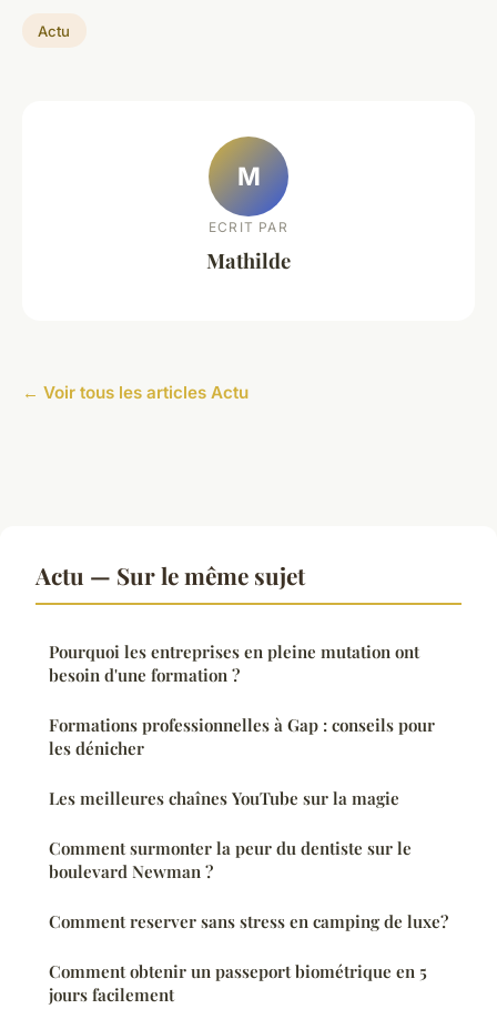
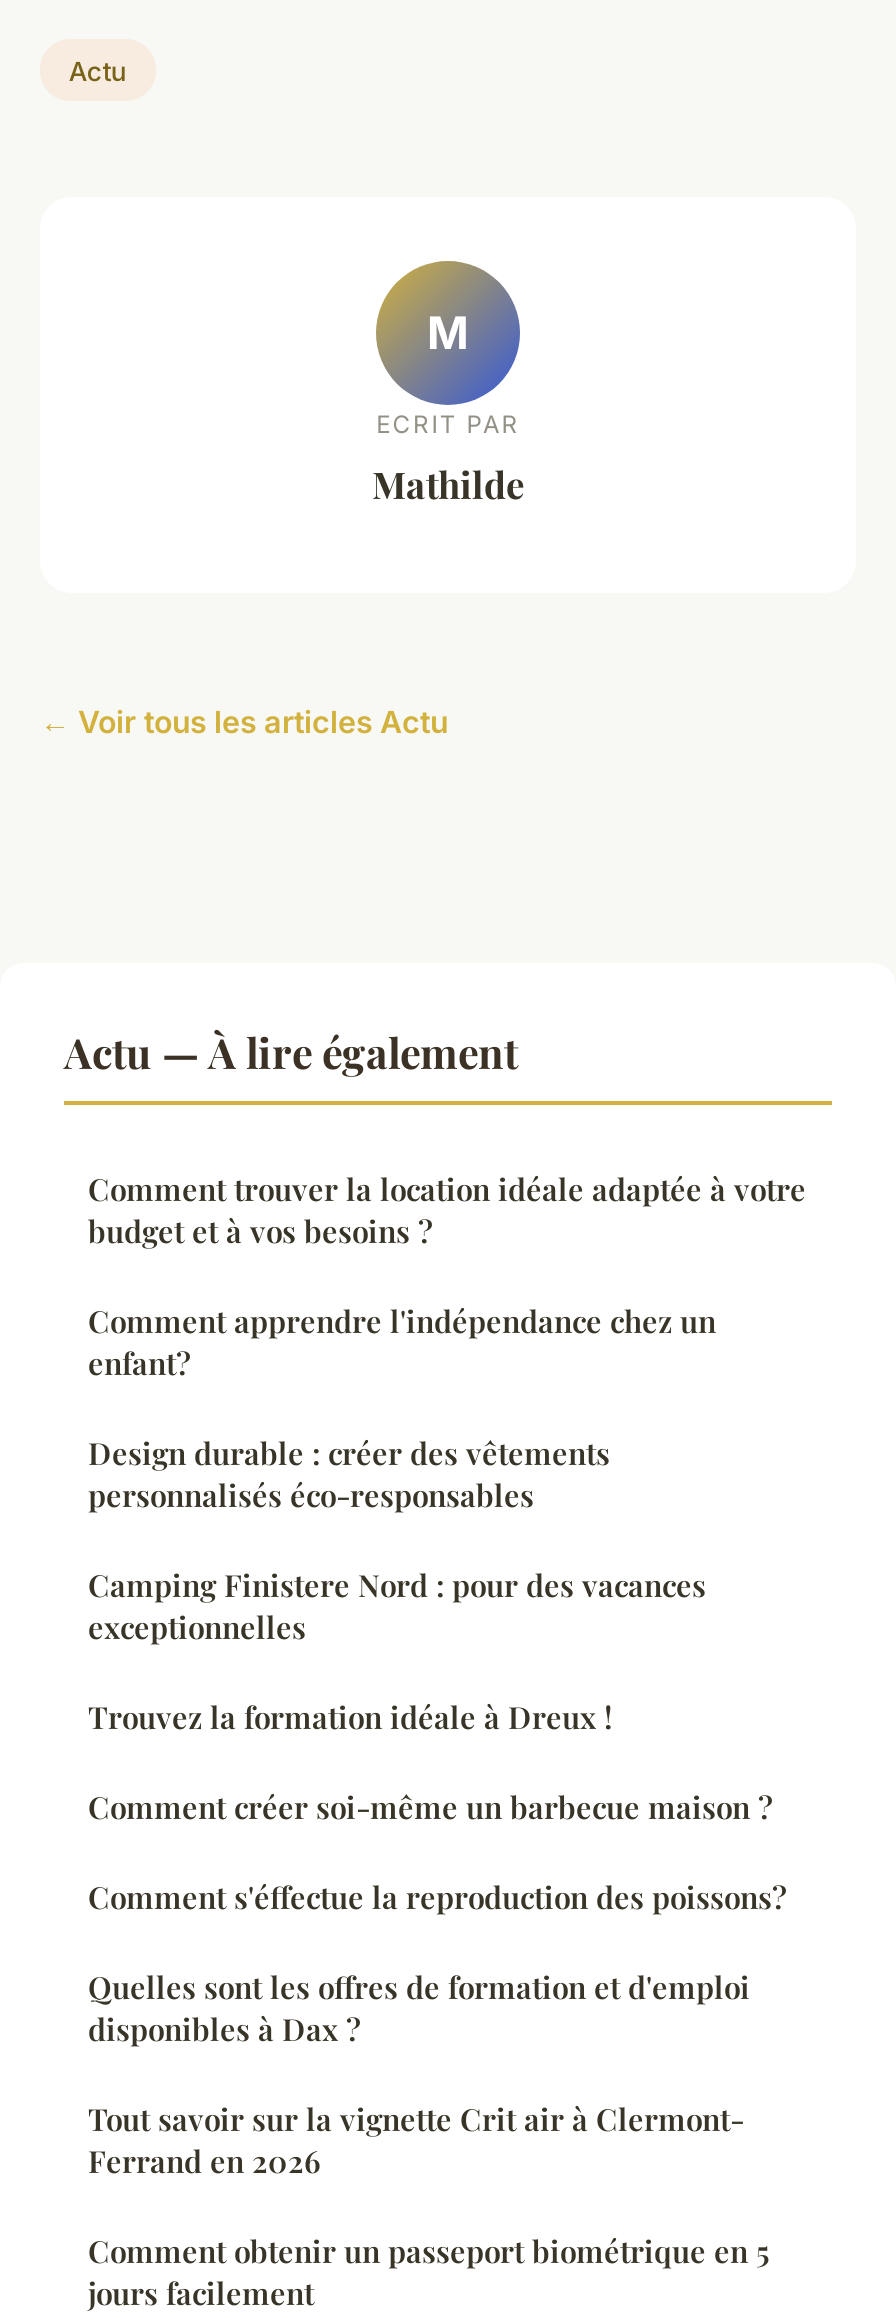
- Actu — Sur le même sujet
- Pourquoi les entreprises en pleine mutation ont
- besoin d'une formation ?
- Formations professionnelles à Gap : conseils pour
- les dénicher
- Les meilleures chaînes YouTube sur la magie
- Comment surmonter la peur du dentiste sur le
- boulevard Newman ?
- Comment reserver sans stress en camping de luxe?
+ Actu — À lire également
+ Comment trouver la location idéale adaptée à votre
+ budget et à vos besoins ?
+ Comment apprendre l'indépendance chez un
+ enfant?
+ Design durable : créer des vêtements
+ personnalisés éco-responsables
+ Camping Finistere Nord : pour des vacances
+ exceptionnelles
+ Trouvez la formation idéale à Dreux !
+ Comment créer soi-même un barbecue maison ?
+ Comment s'éffectue la reproduction des poissons?
+ Quelles sont les offres de formation et d'emploi
+ disponibles à Dax ?
+ Tout savoir sur la vignette Crit air à Clermont-
+ Ferrand en 2026
